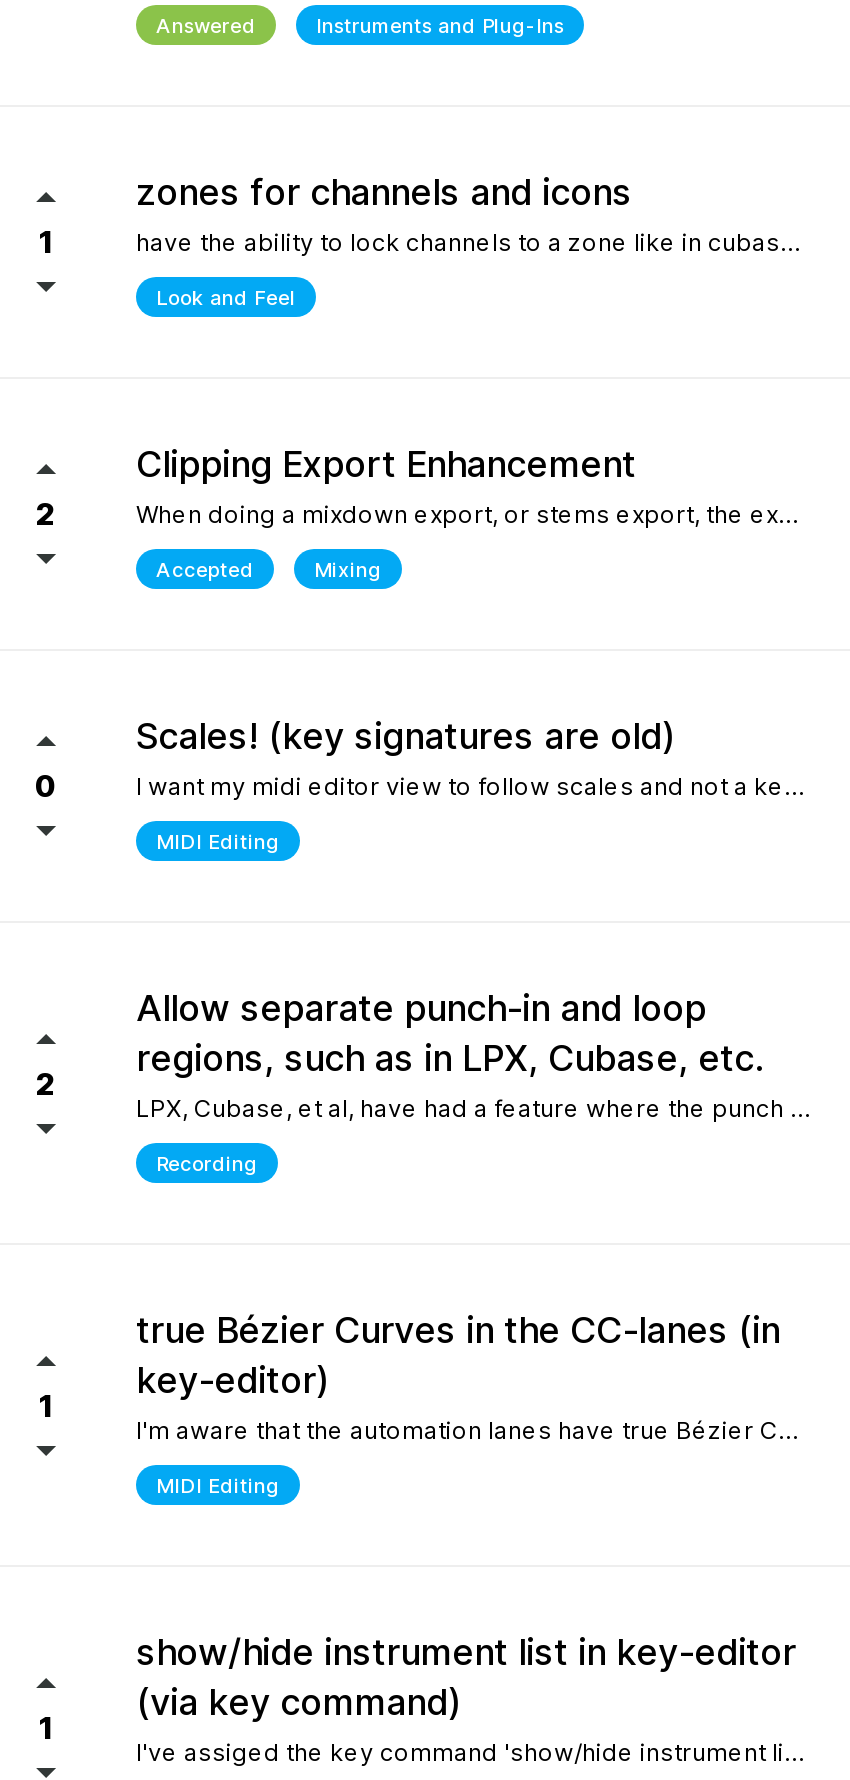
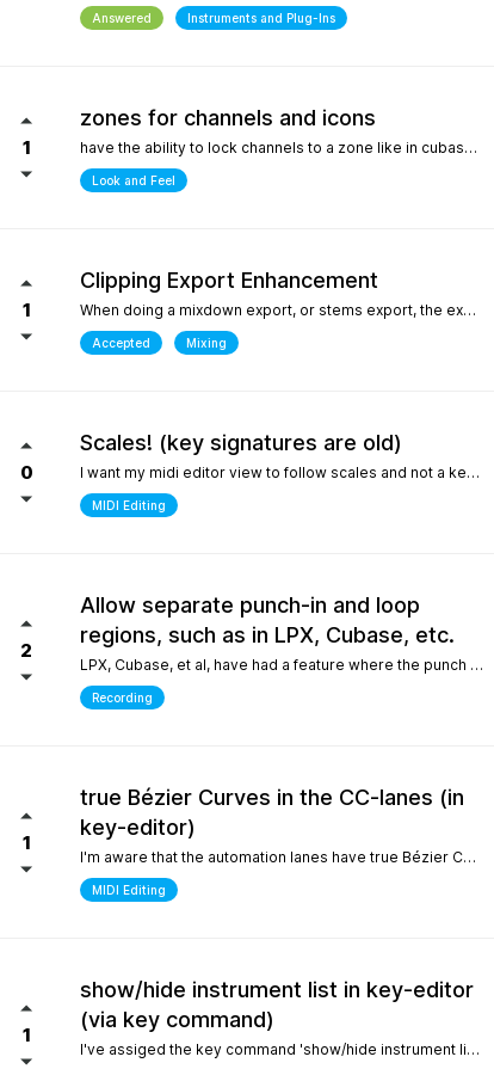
- 2
+ 1
